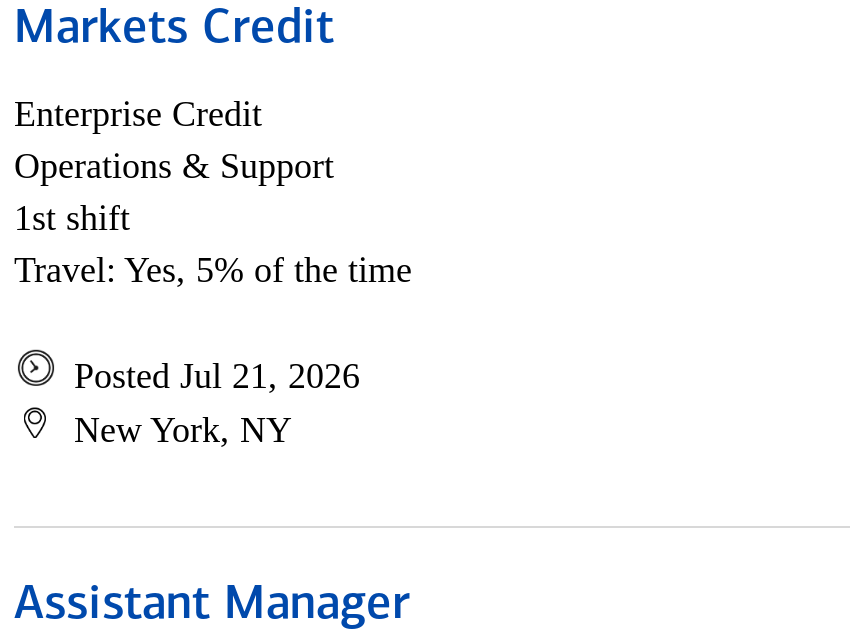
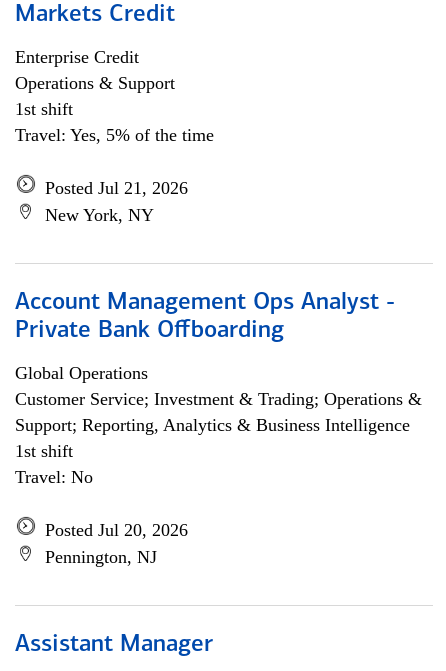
+ Account Management Ops Analyst -
+ Private Bank Offboarding
+ Global Operations
+ Customer Service; Investment & Trading; Operations &
+ Support; Reporting, Analytics & Business Intelligence
+ 1st shift
+ Travel: No
+ Posted Jul 20, 2026
+ Pennington, NJ
